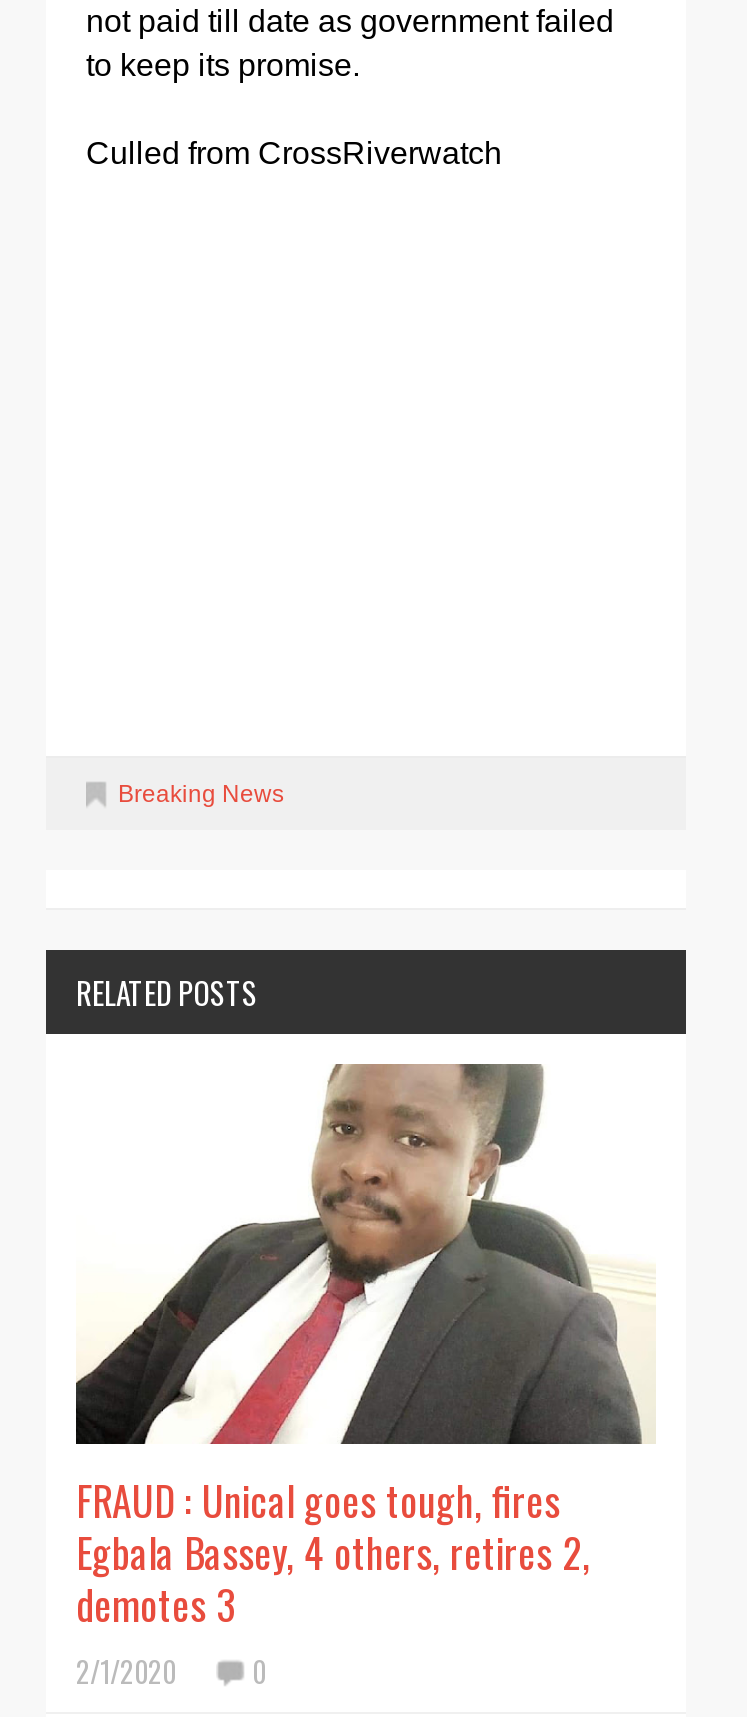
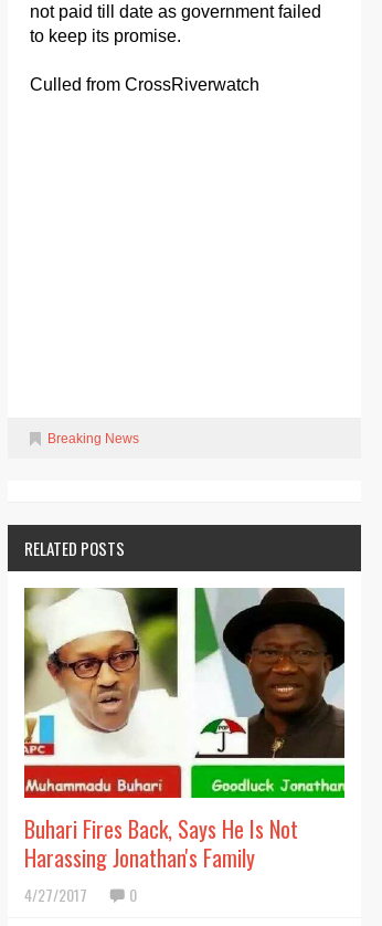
- [image]
- FRAUD : Unical goes tough, fires
- Egbala Bassey, 4 others, retires 2,
- demotes 3
- 2/1/2020
+ [image]
+ Buhari Fires Back, Says He Is Not
+ Harassing Jonathan's Family
+ 4/27/2017
